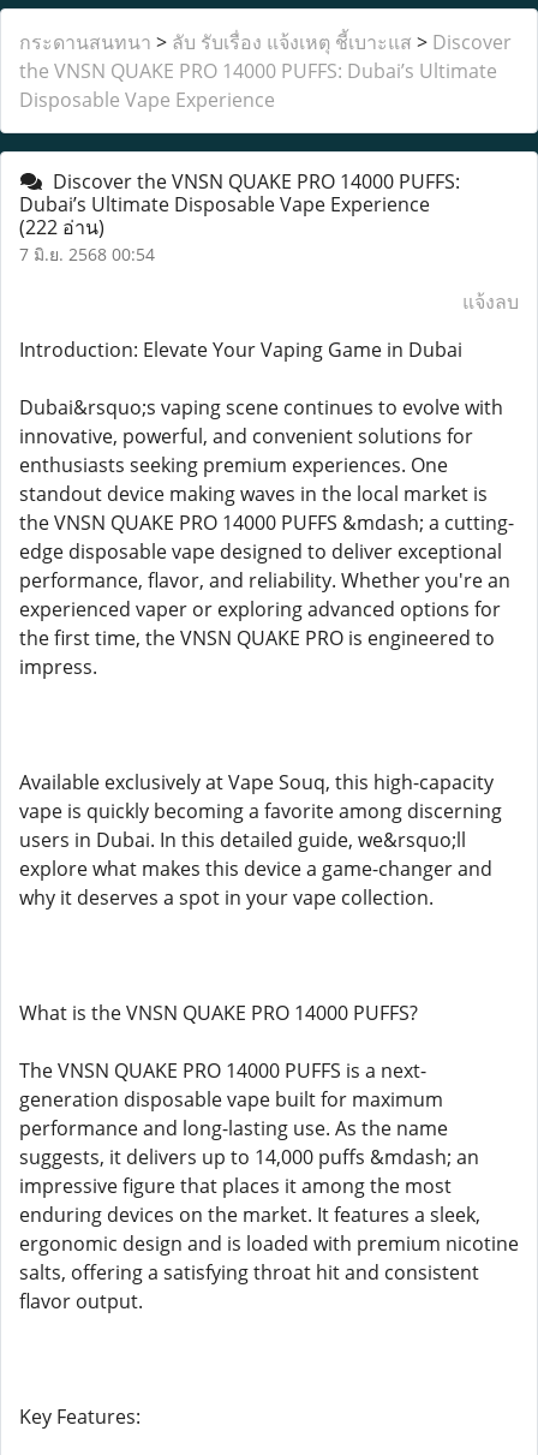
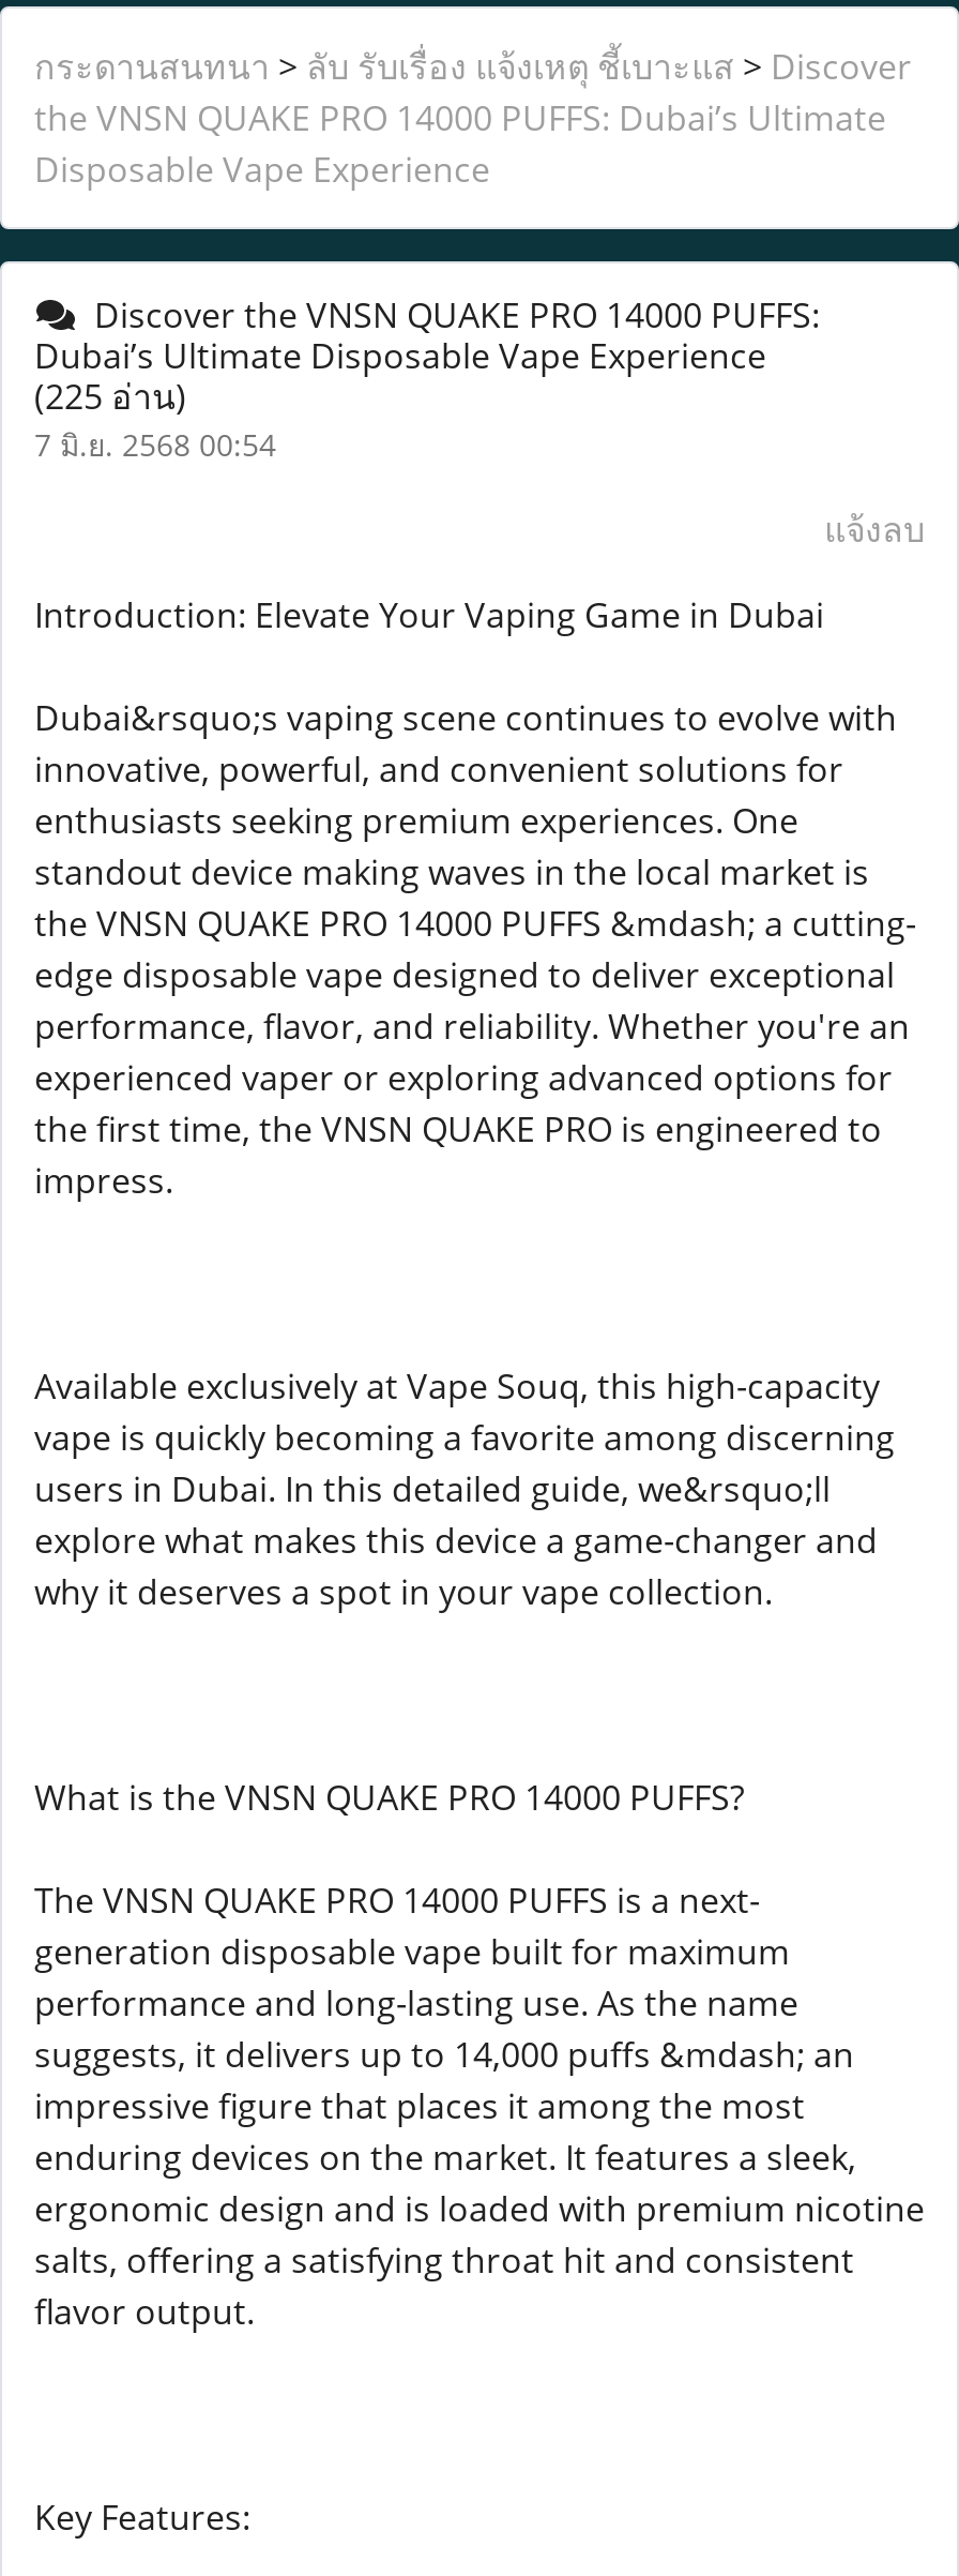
- (222 อ่าน)
+ (225 อ่าน)
